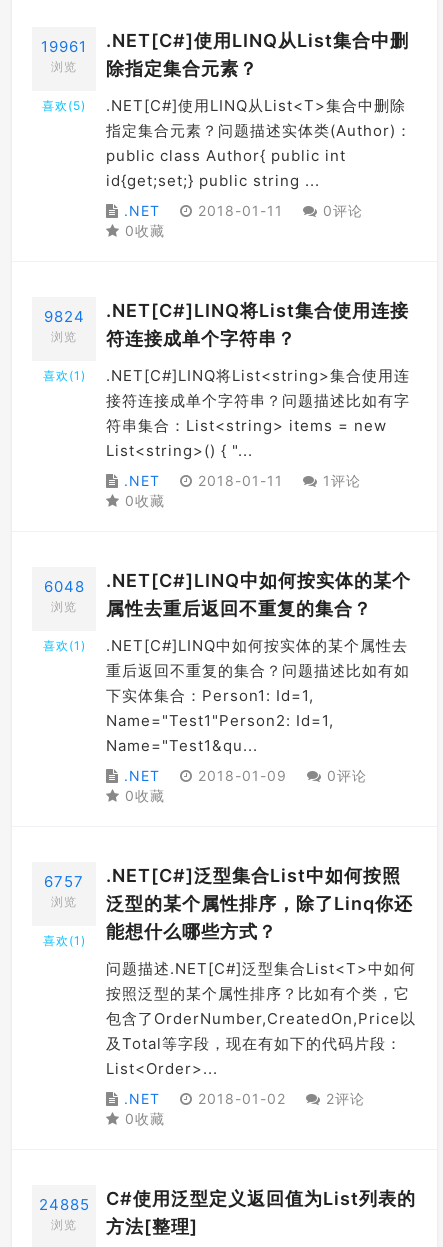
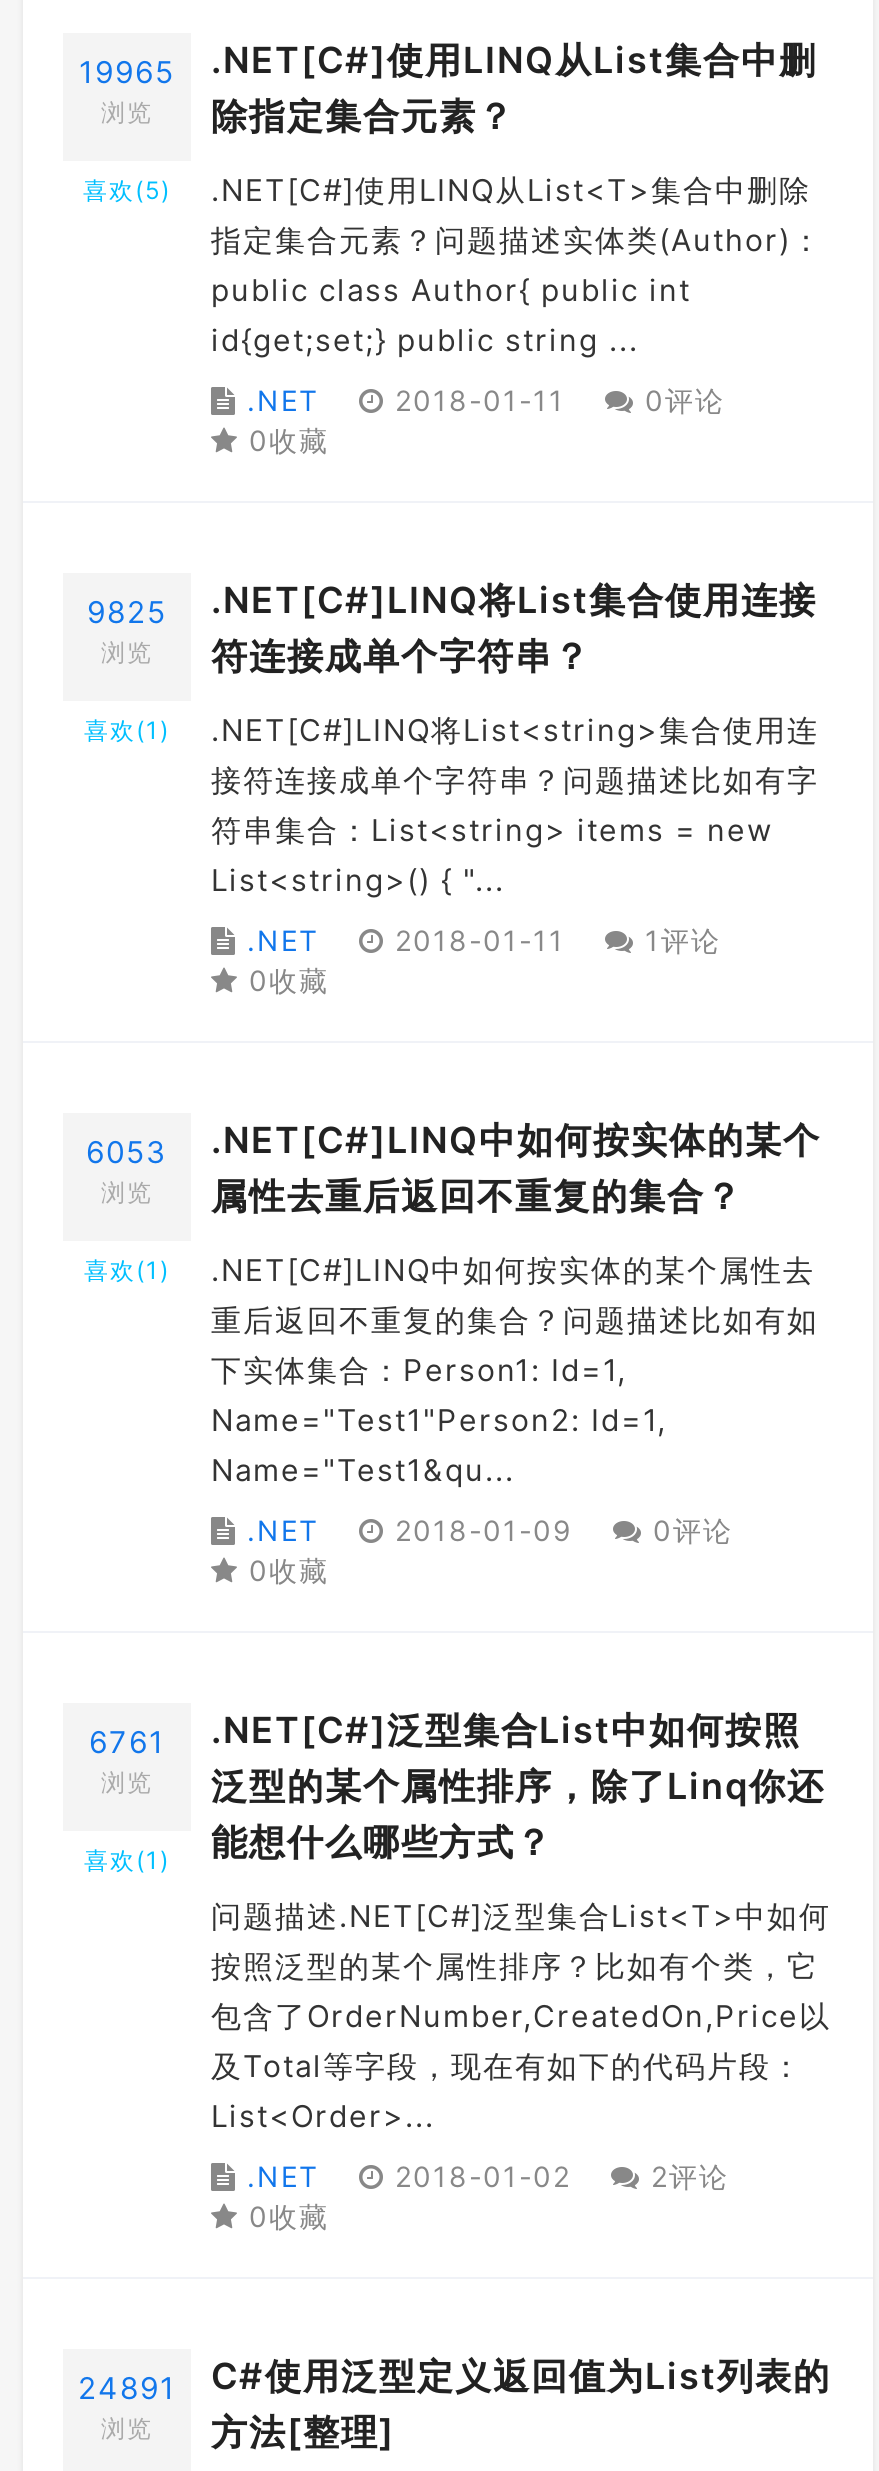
- 19961 .NET[C#]使用LINQ从List集合中删
+ 19965 .NET[C#]使用LINQ从List集合中删

- 9824 .NET[C#]LINQ将List集合使用连接
+ 9825 .NET[C#]LINQ将List集合使用连接

- 6048 .NET[C#]LINQ中如何按实体的某个
+ 6053 .NET[C#]LINQ中如何按实体的某个

- 6757 .NET[C#]泛型集合List中如何按照
+ 6761 .NET[C#]泛型集合List中如何按照

- 24885 C#使用泛型定义返回值为List列表的
+ 24891 C#使用泛型定义返回值为List列表的
